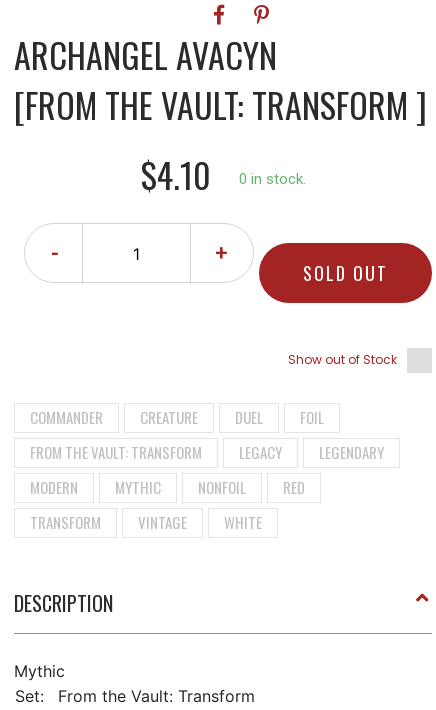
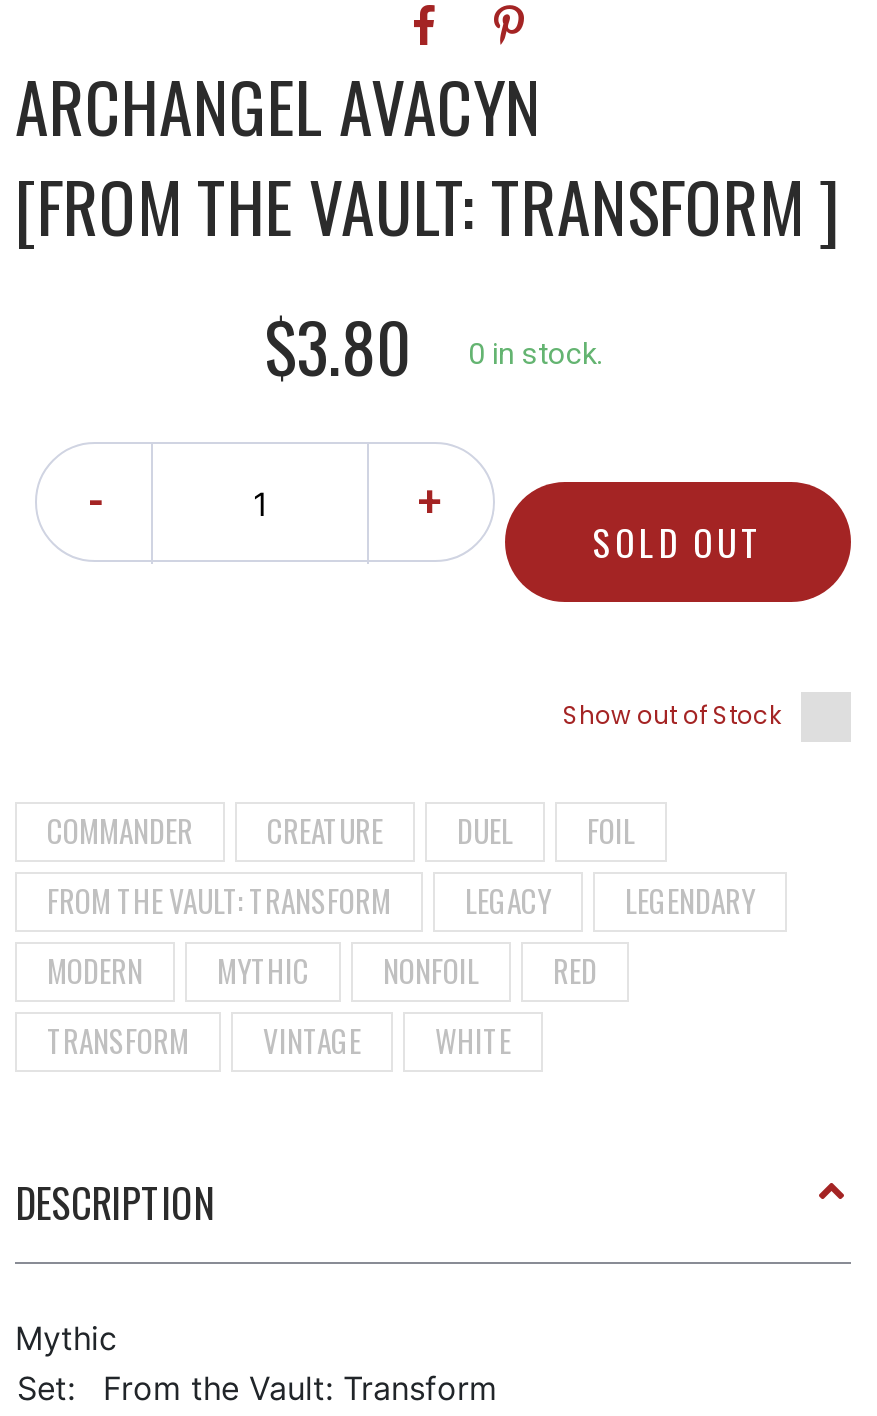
- $4.10 0 in stock.
+ $3.80 0 in stock.
